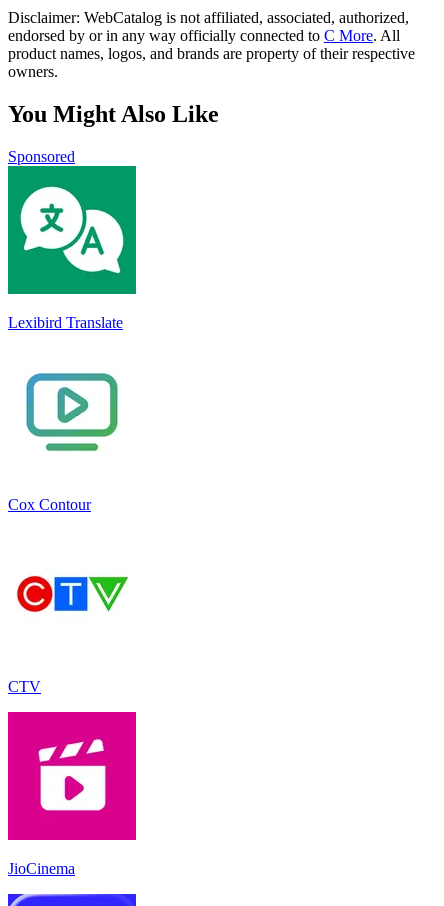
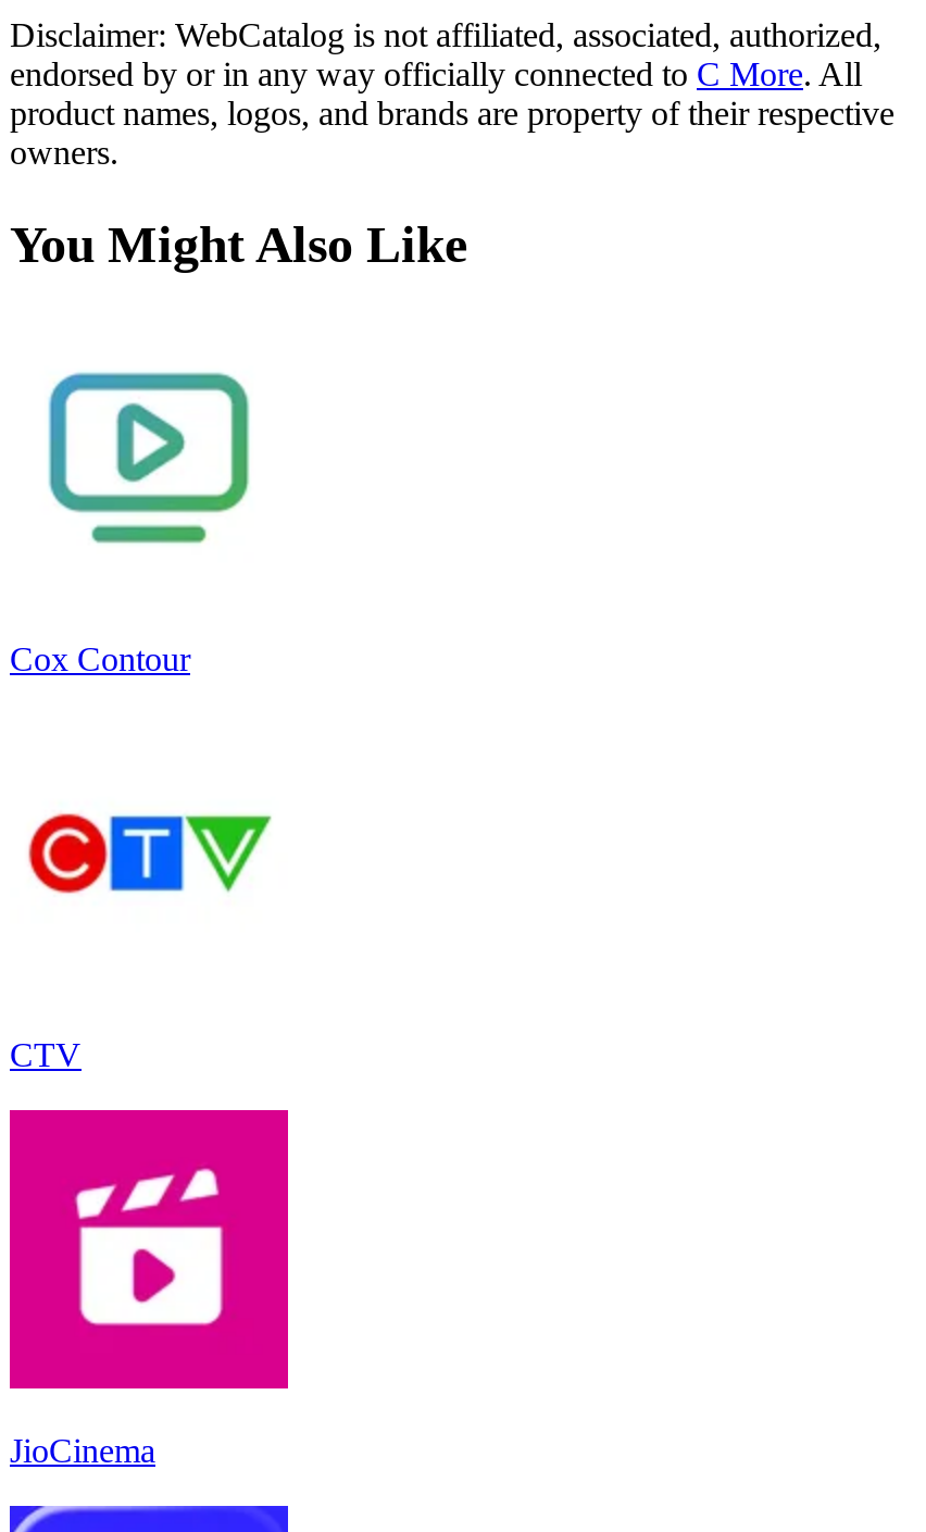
- Sponsored

- [image]
- Lexibird Translate
